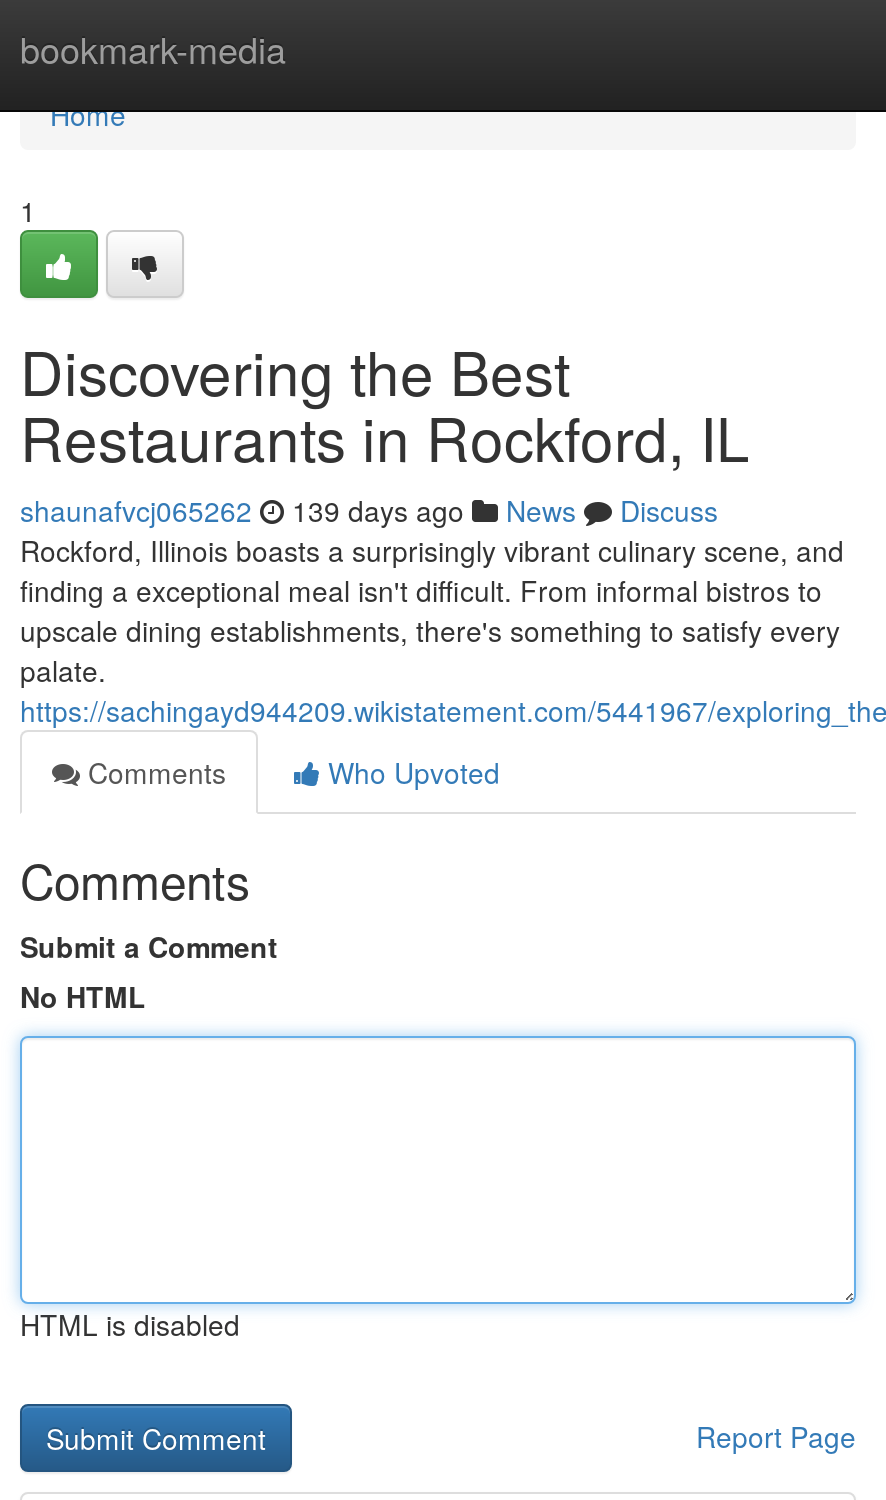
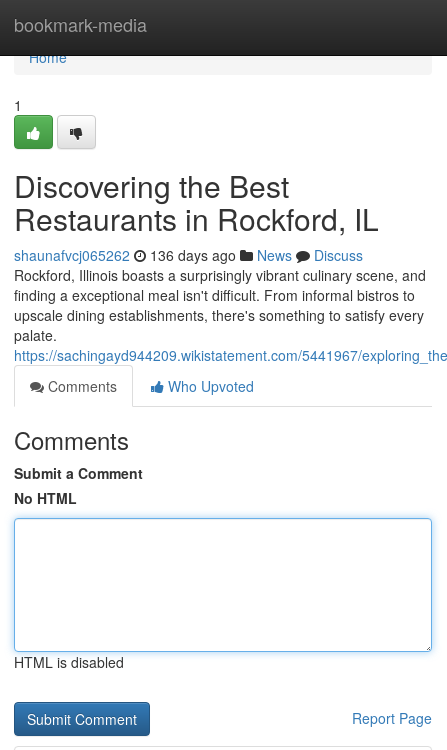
- shaunafvcj065262 139 days ago News Discuss
+ shaunafvcj065262 136 days ago News Discuss
